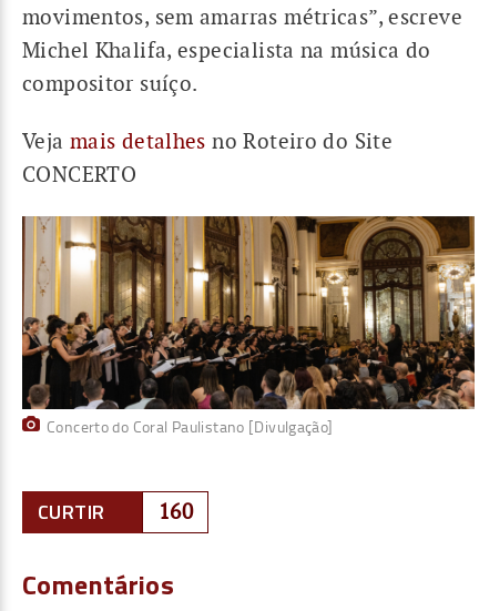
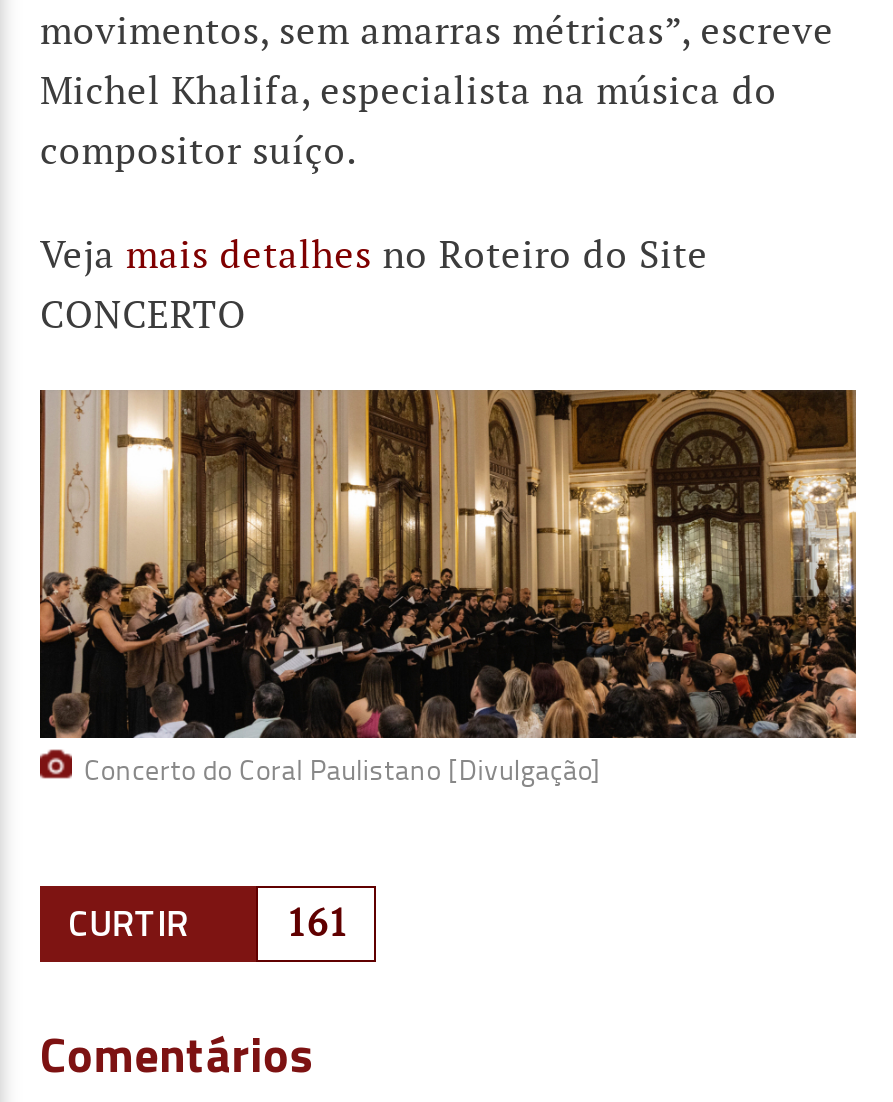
- CURTIR 160
+ CURTIR 161
